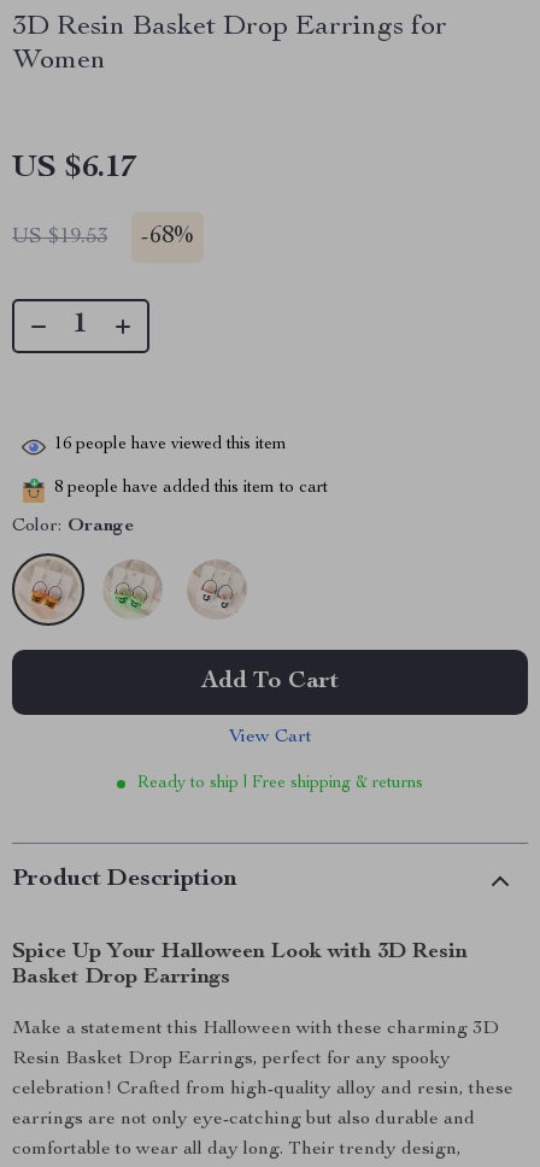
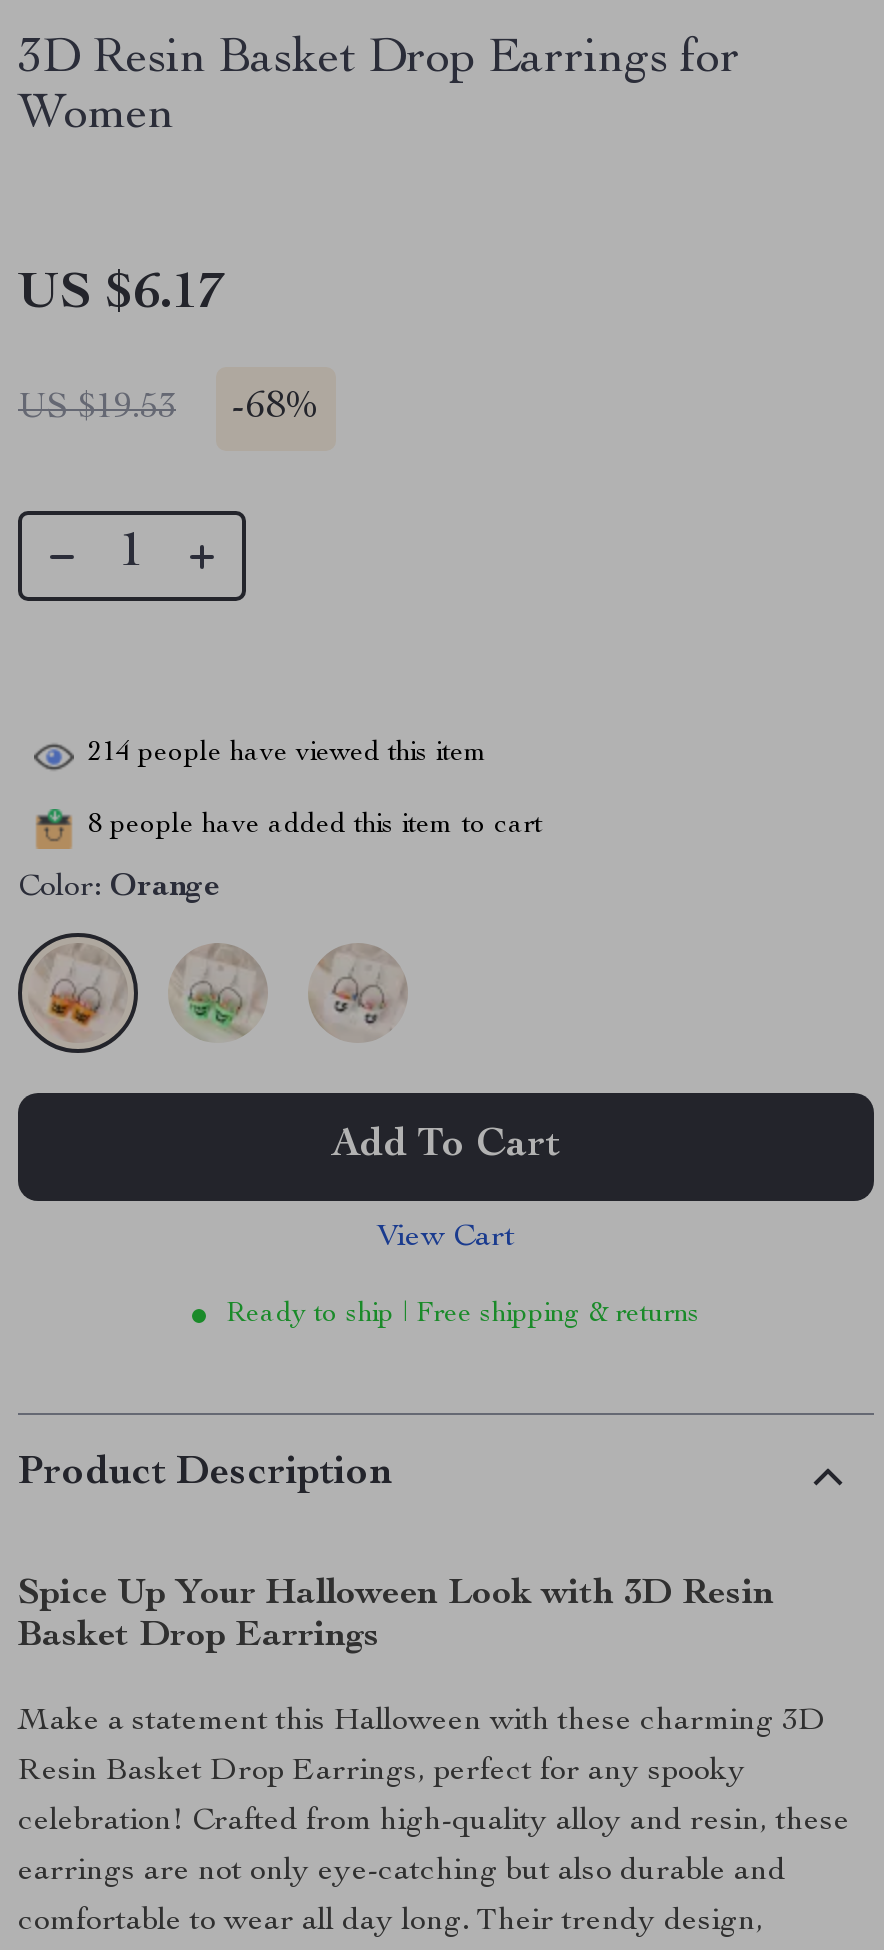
- 16 people have viewed this item
+ 214 people have viewed this item
